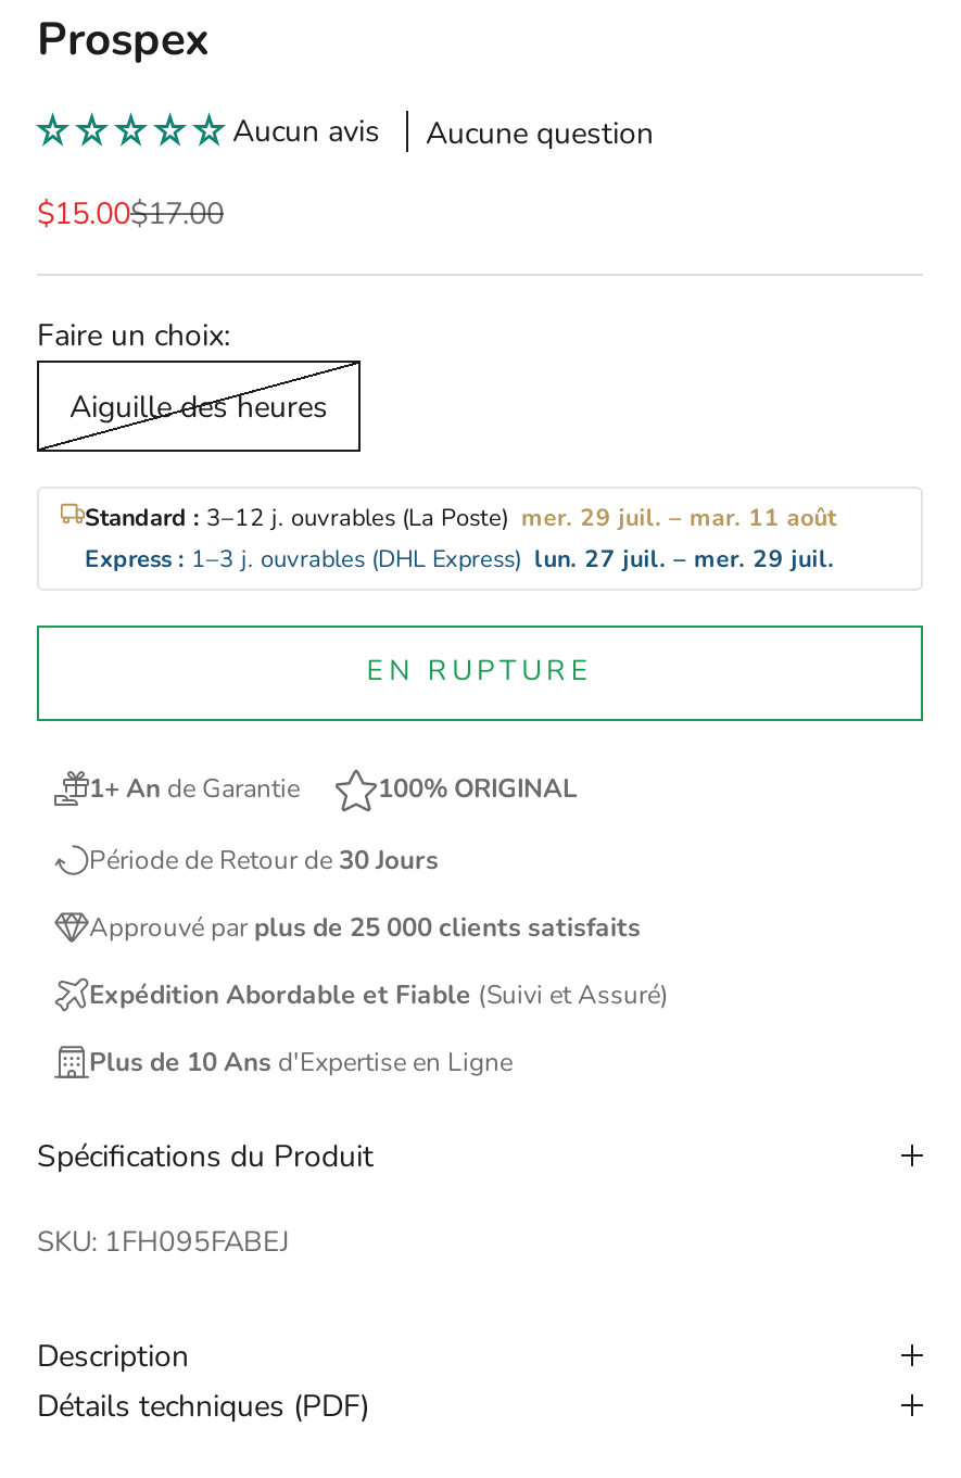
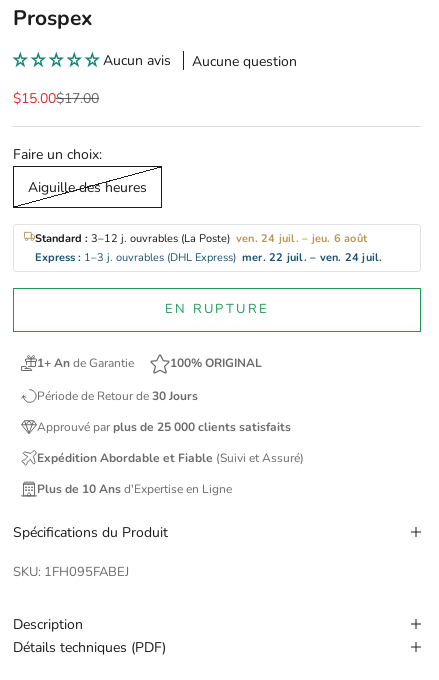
- Standard : 3–12 j. ouvrables (La Poste) mer. 29 juil. – mar. 11 août
+ Standard : 3–12 j. ouvrables (La Poste) ven. 24 juil. – jeu. 6 août

- Express : 1–3 j. ouvrables (DHL Express) lun. 27 juil. – mer. 29 juil.
+ Express : 1–3 j. ouvrables (DHL Express) mer. 22 juil. – ven. 24 juil.
